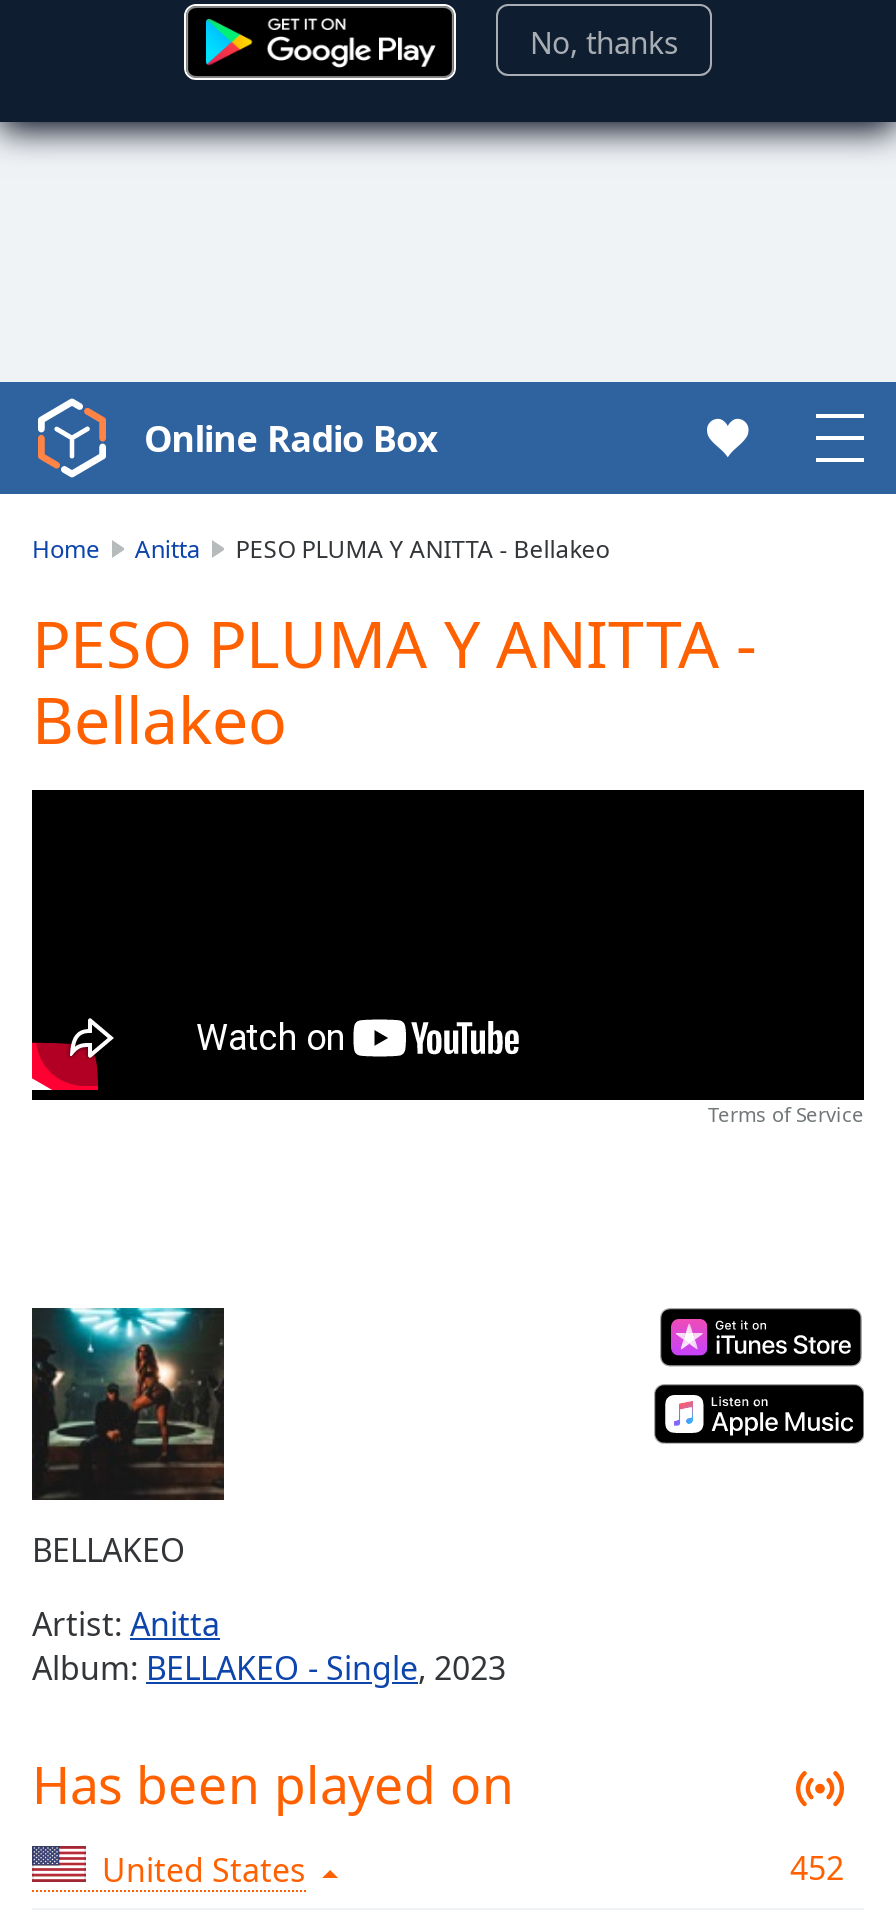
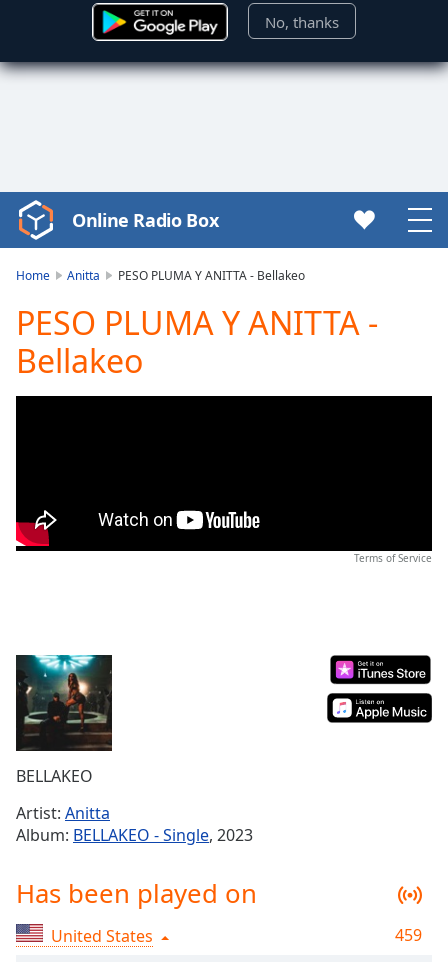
- 452
+ 459
